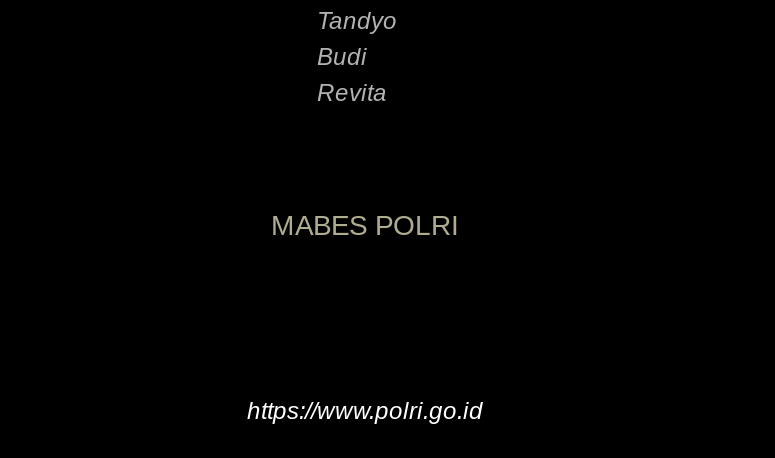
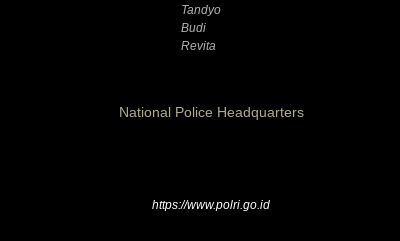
- MABES POLRI
+ National Police Headquarters
